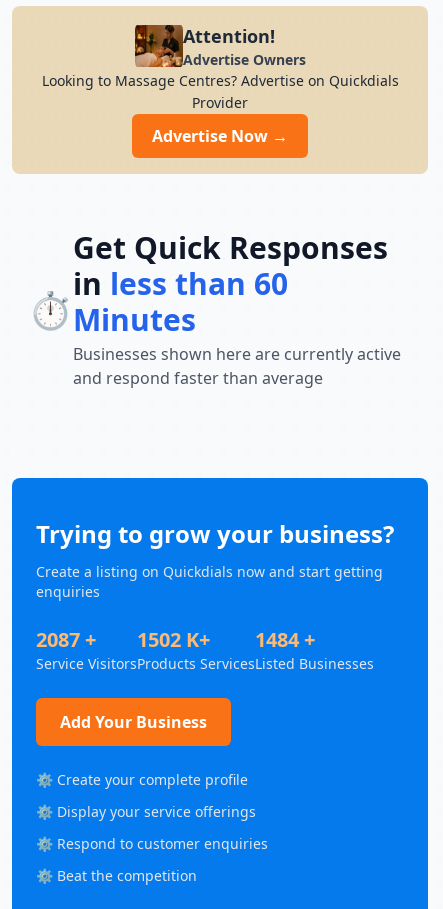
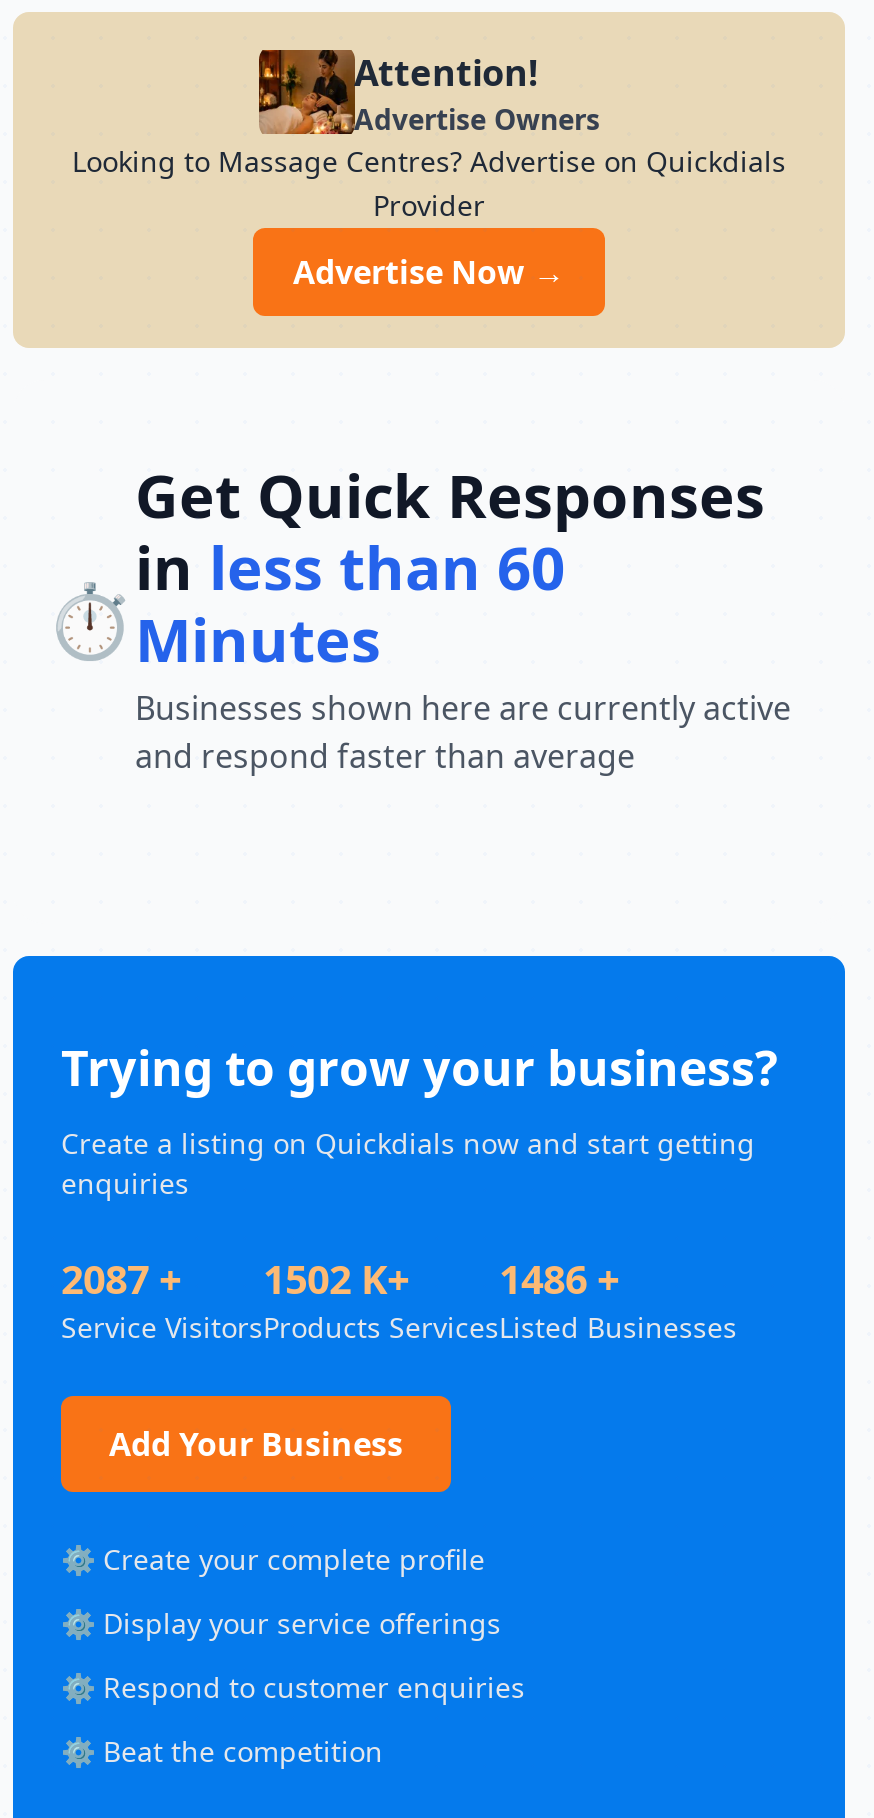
- 2087 + 1502 K+ 1484 +
+ 2087 + 1502 K+ 1486 +
